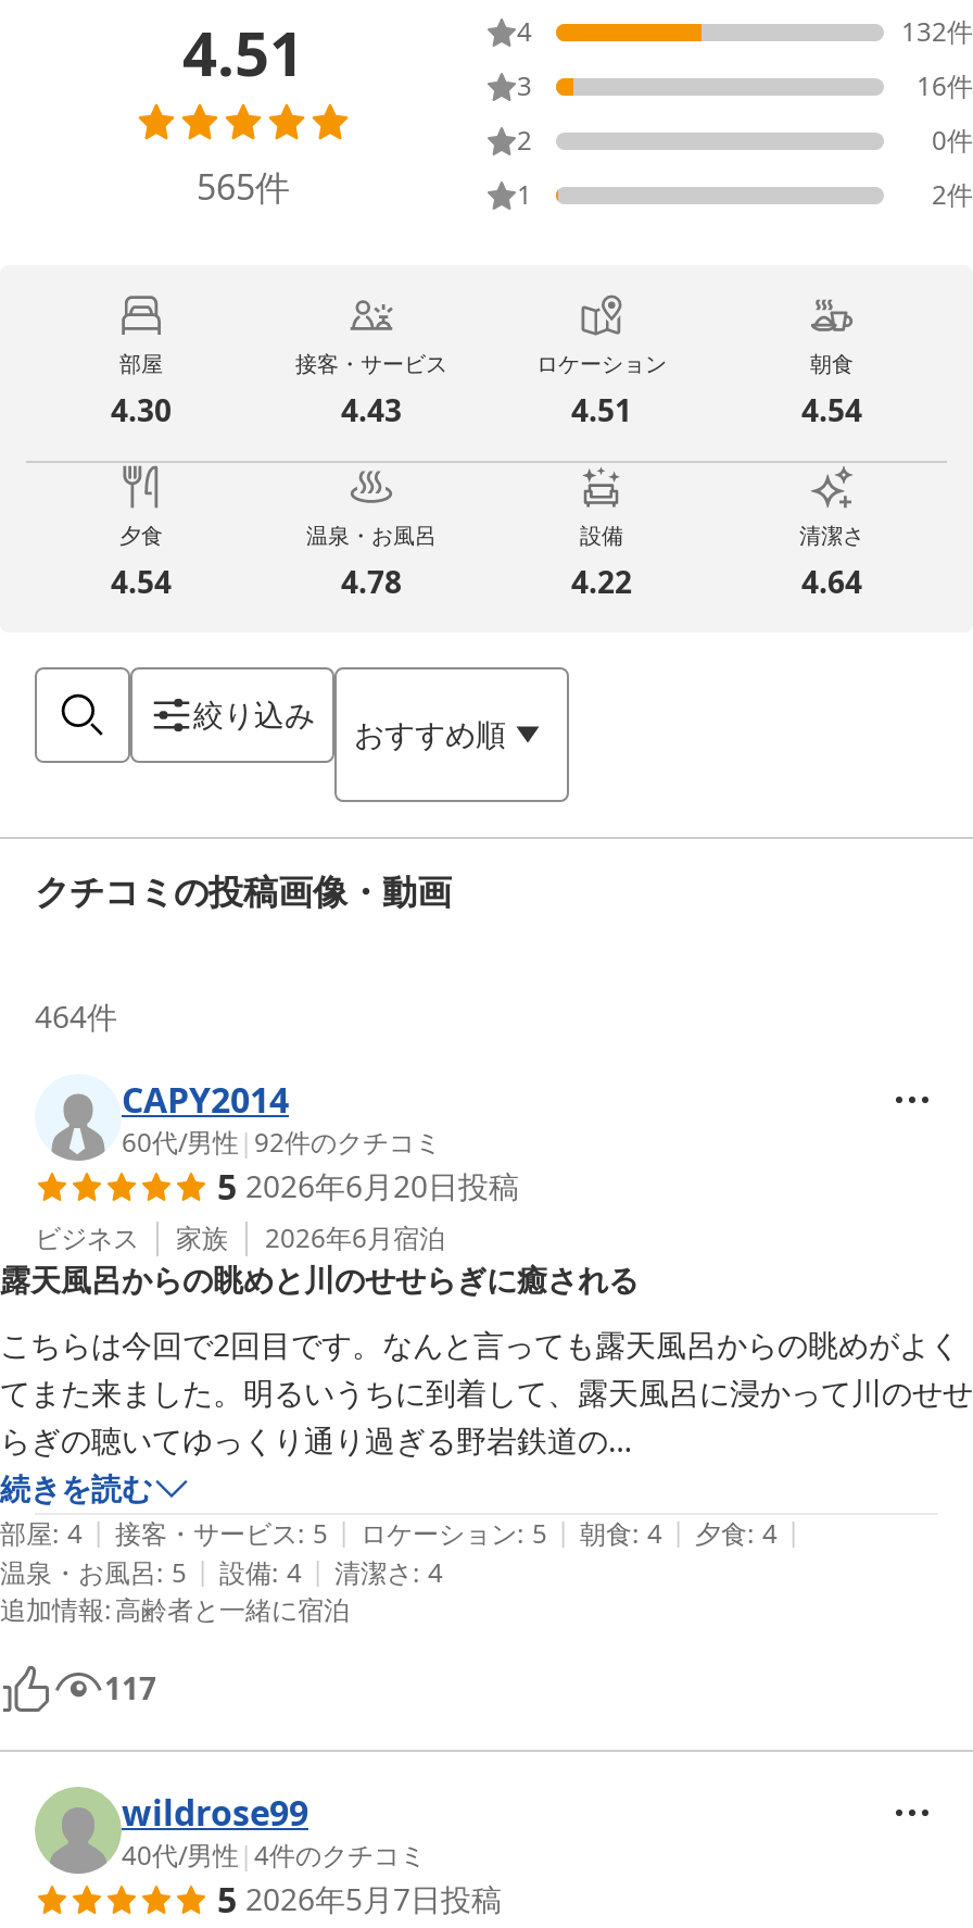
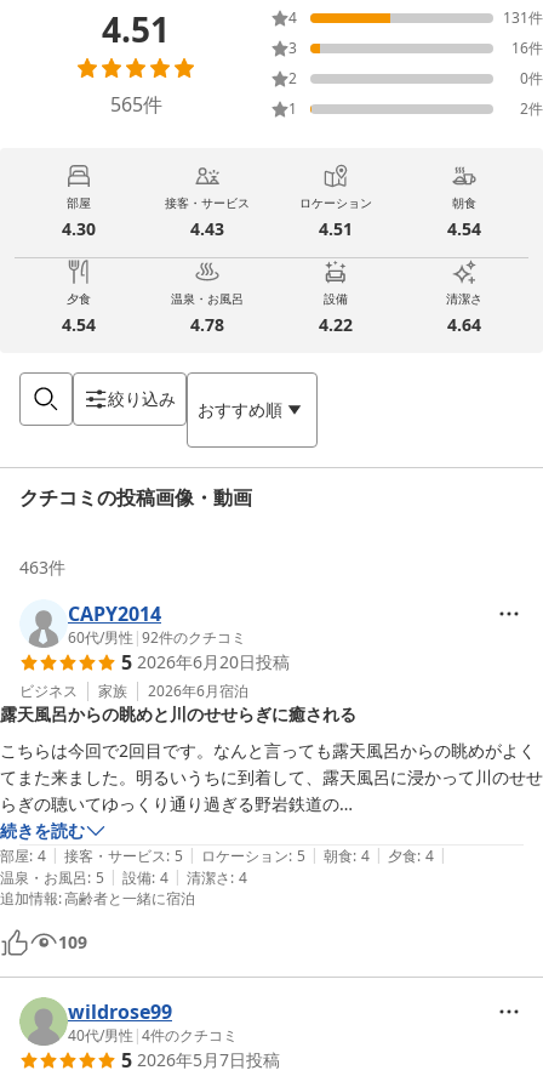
- 132件
+ 131件

- 464件
+ 463件

- 117
+ 109
